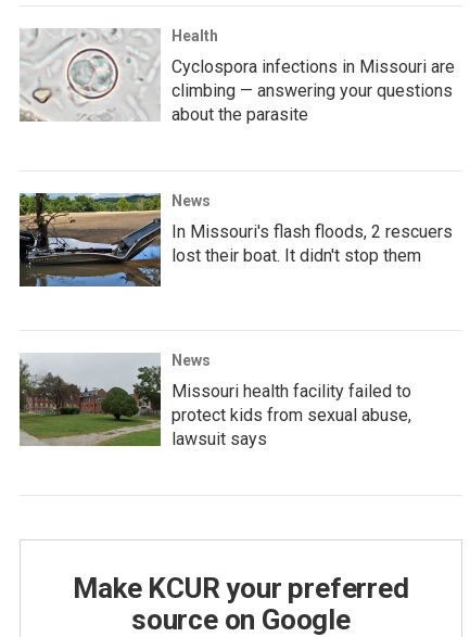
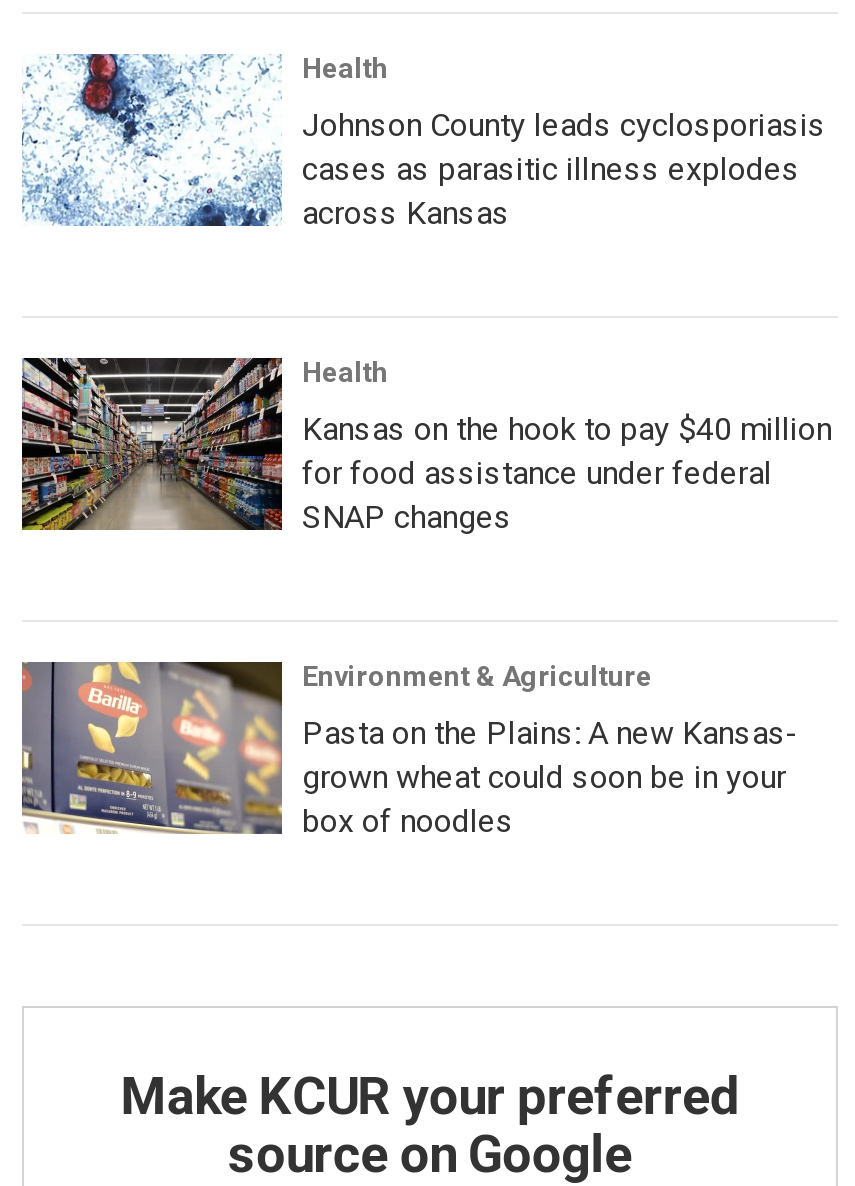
- [image]
- Cyclospora infections in Missouri are
- climbing — answering your questions
- about the parasite
+ [image]
+ Johnson County leads cyclosporiasis
+ cases as parasitic illness explodes
+ across Kansas

- [image]
- News
+ [image]
+ Health

- In Missouri's flash floods, 2 rescuers
- lost their boat. It didn't stop them
+ Kansas on the hook to pay $40 million
+ for food assistance under federal
+ SNAP changes

- [image]
- News
+ [image]
+ Environment & Agriculture

- Missouri health facility failed to
- protect kids from sexual abuse,
- lawsuit says
+ Pasta on the Plains: A new Kansas-
+ grown wheat could soon be in your
+ box of noodles
